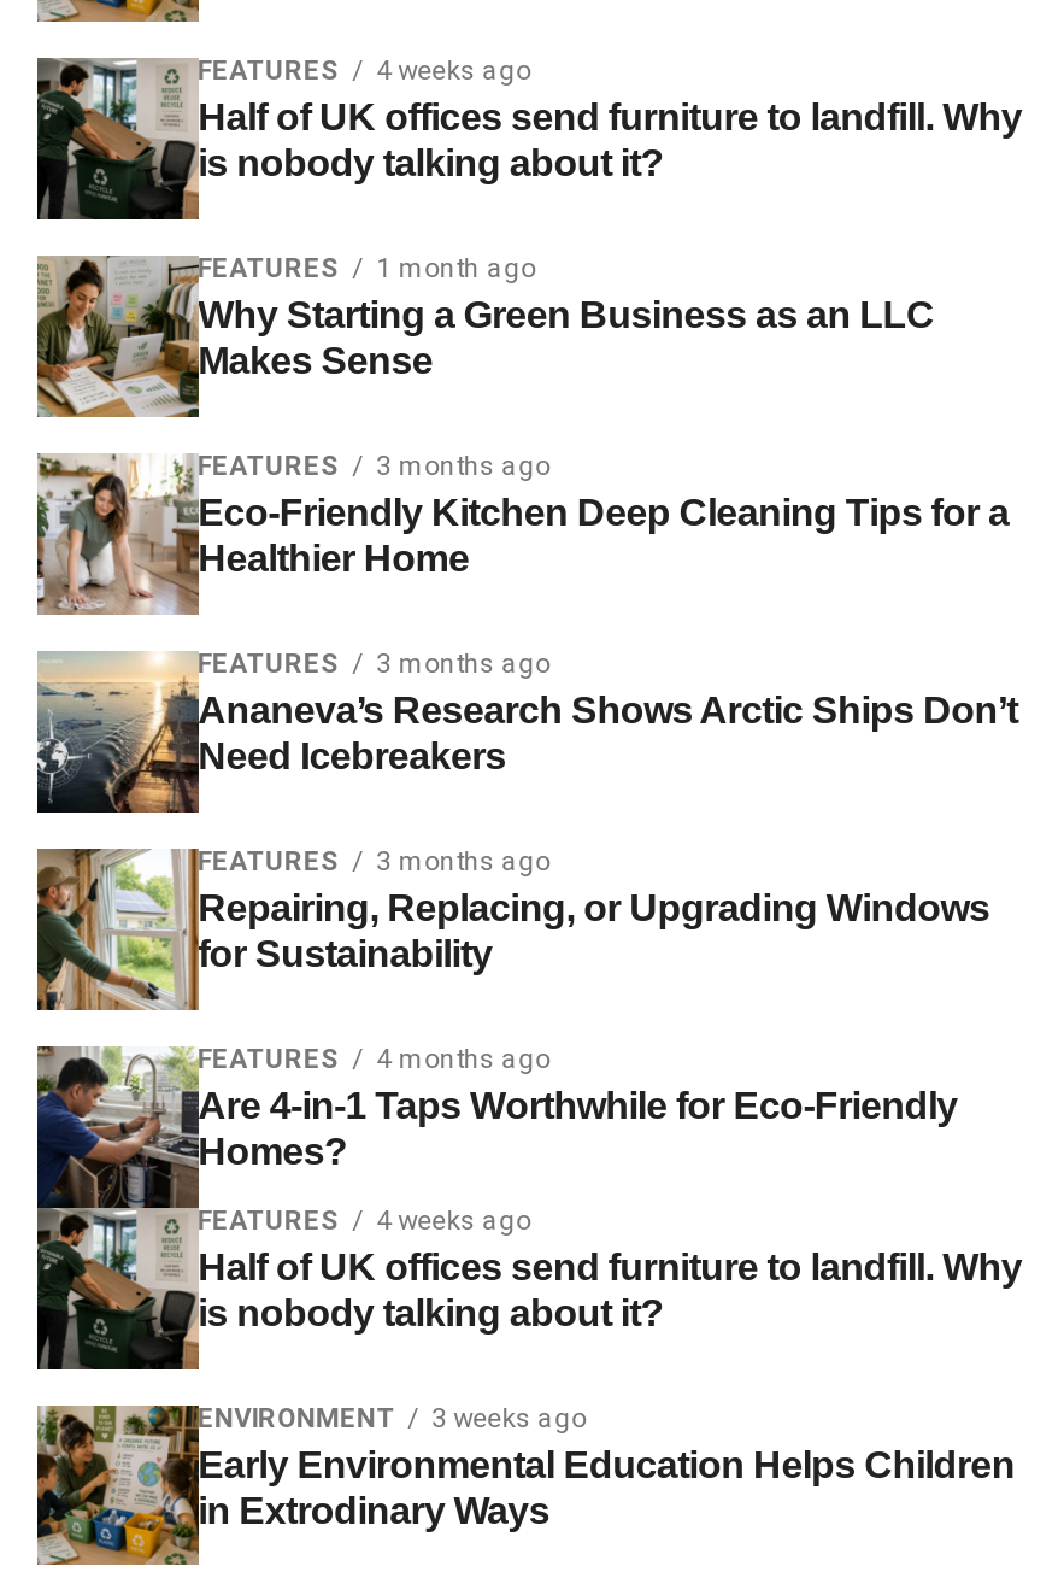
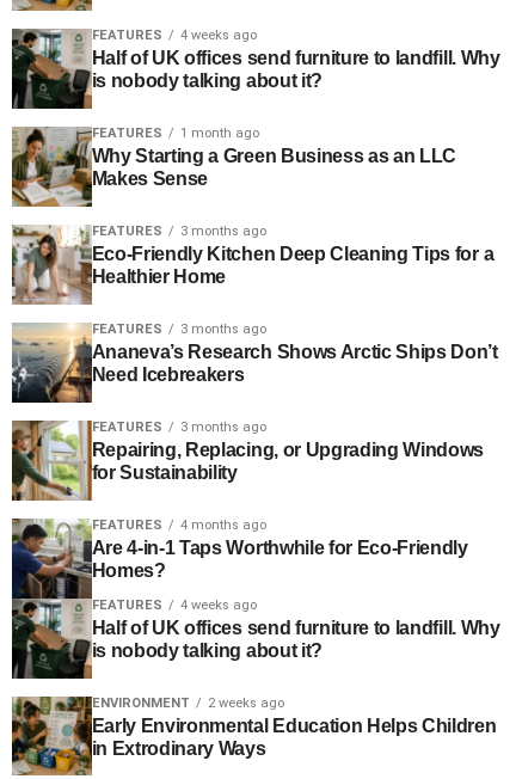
- ENVIRONMENT 3 weeks ago
+ ENVIRONMENT 2 weeks ago
